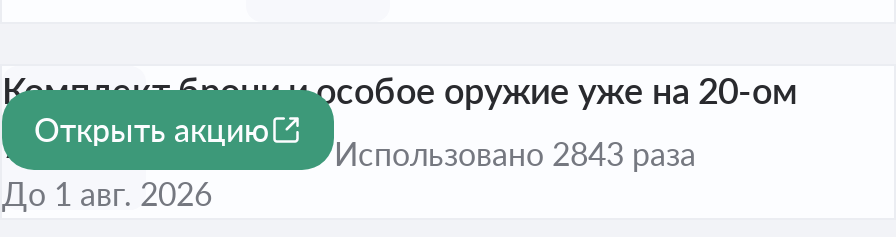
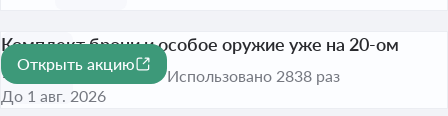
- Использовано 2843 раза
+ Использовано 2838 раз
